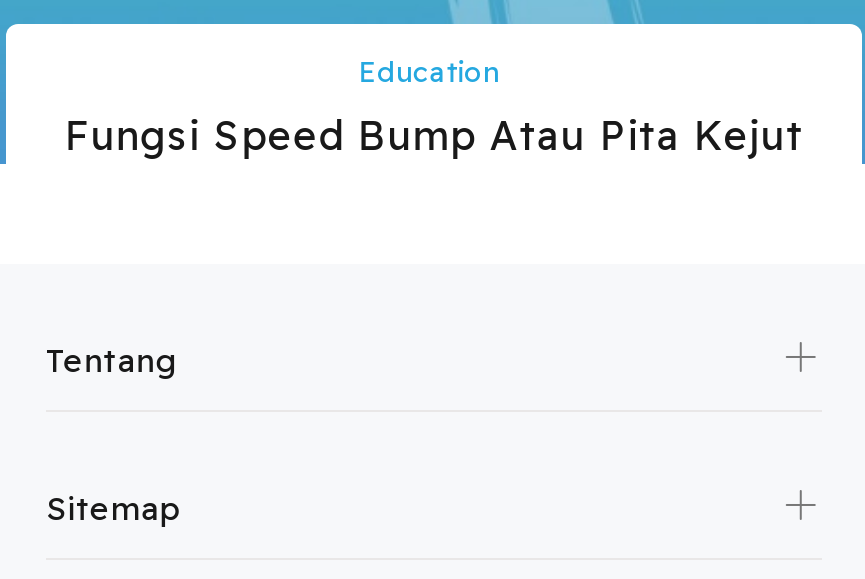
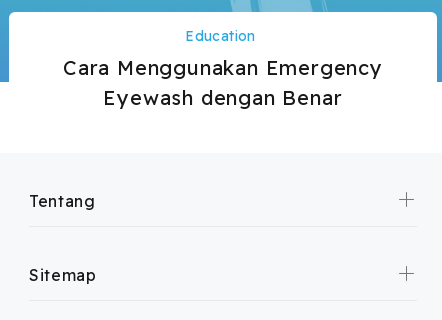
- Fungsi Speed Bump Atau Pita Kejut
+ Cara Menggunakan Emergency
+ Eyewash dengan Benar
